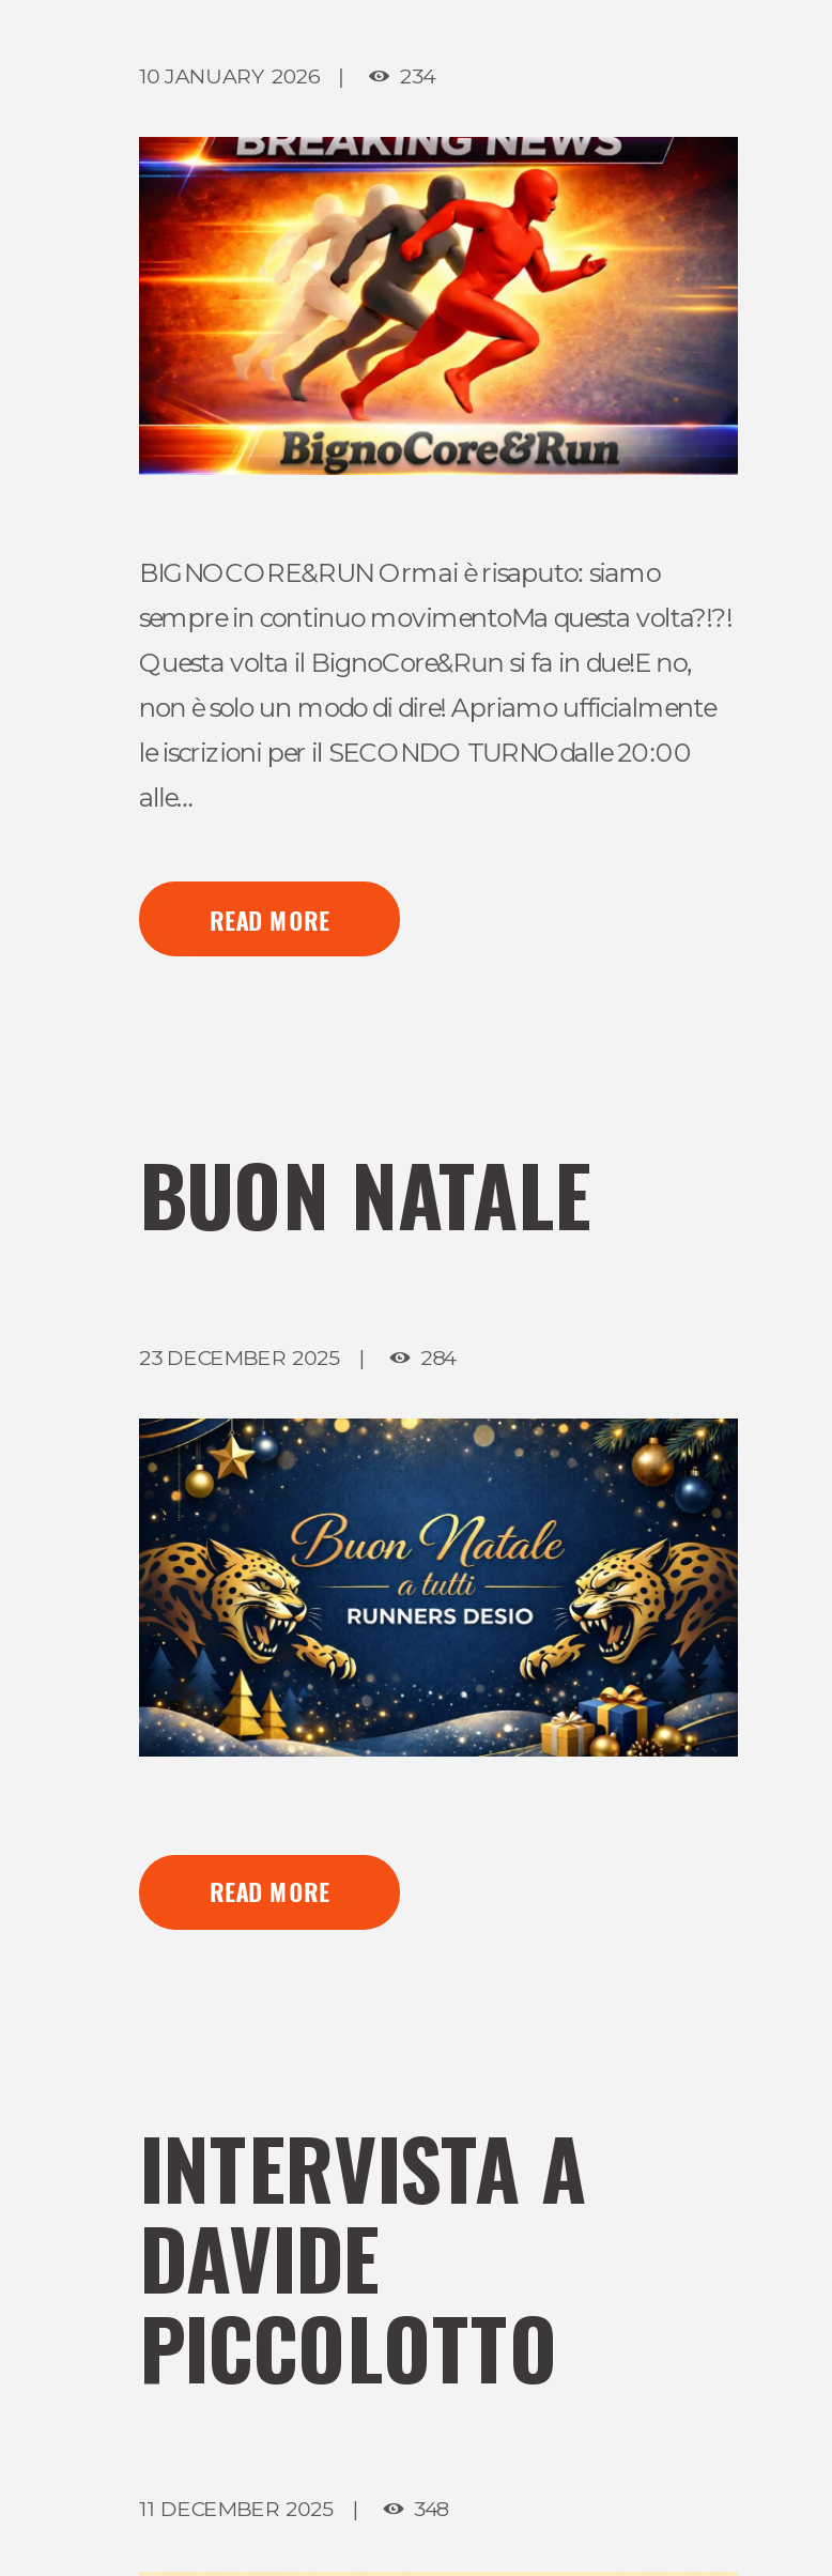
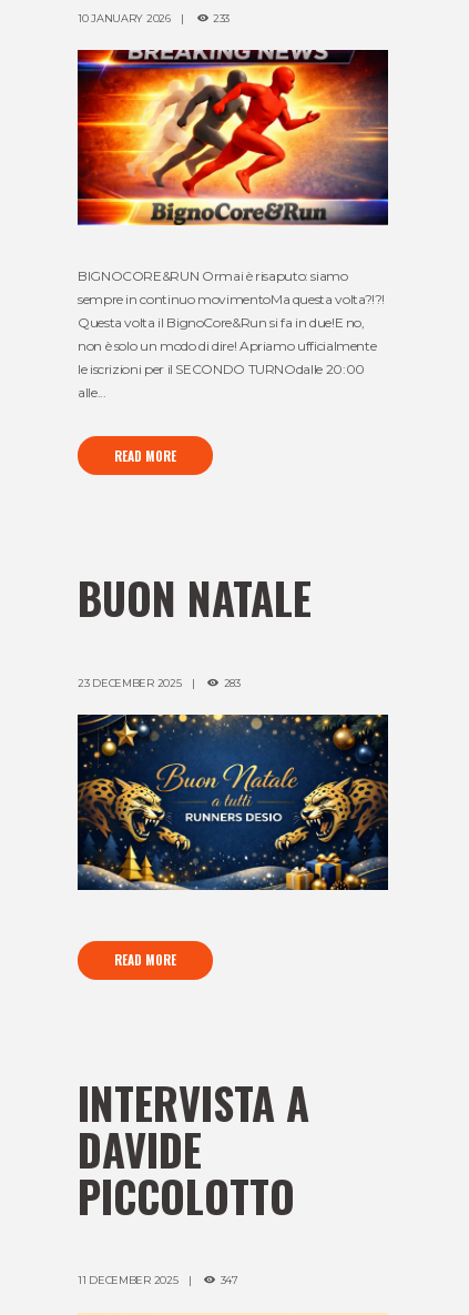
- 234
+ 233

- 284
+ 283

- 348
+ 347
